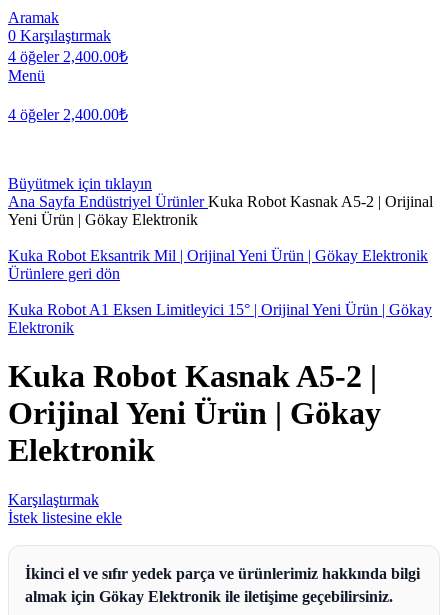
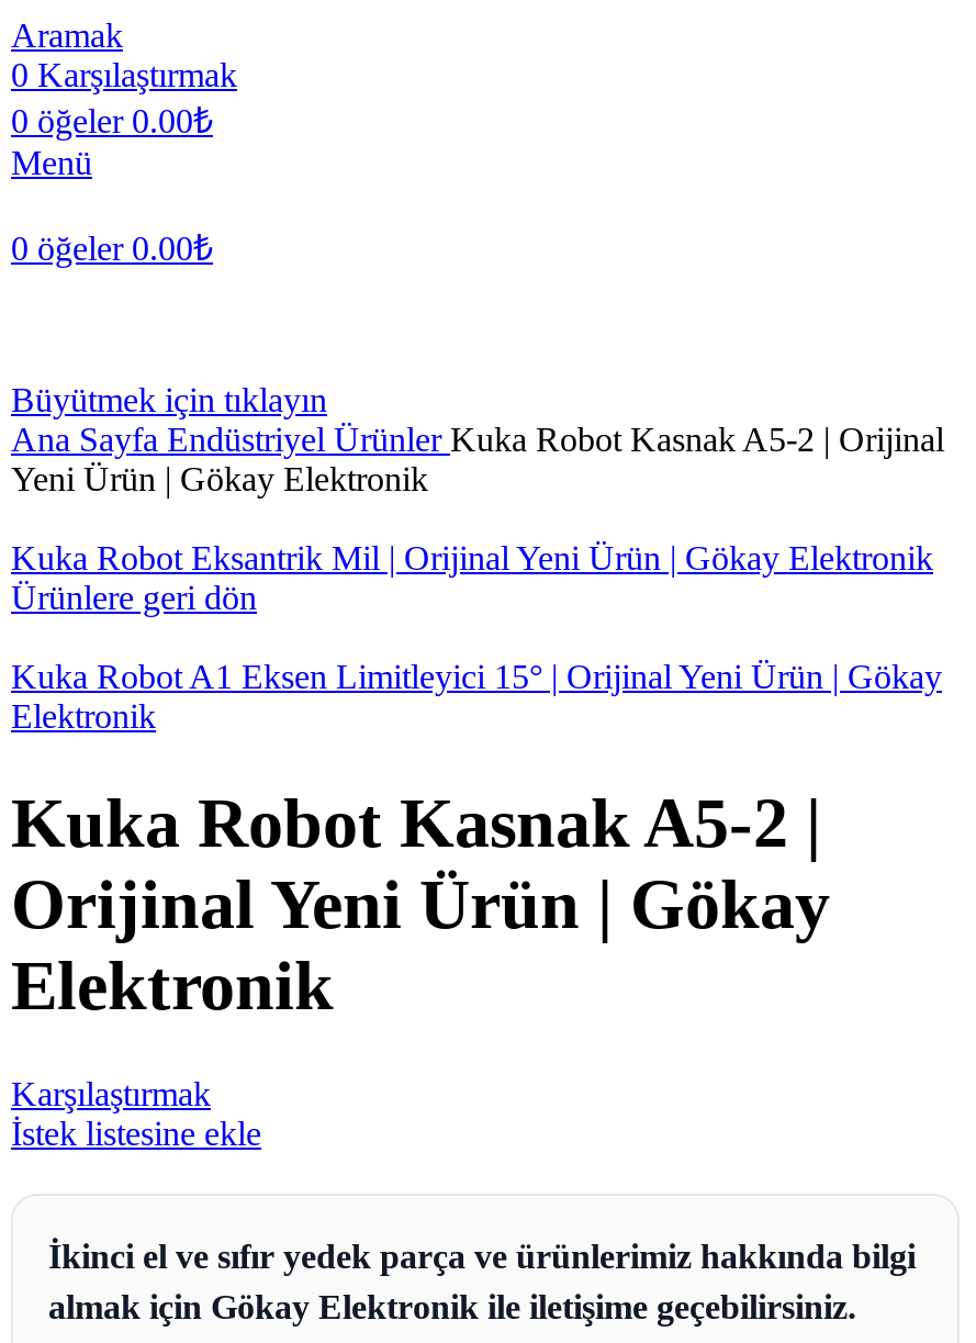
- 4 öğeler 2,400.00₺
+ 0 öğeler 0.00₺

- 4 öğeler 2,400.00₺
+ 0 öğeler 0.00₺
